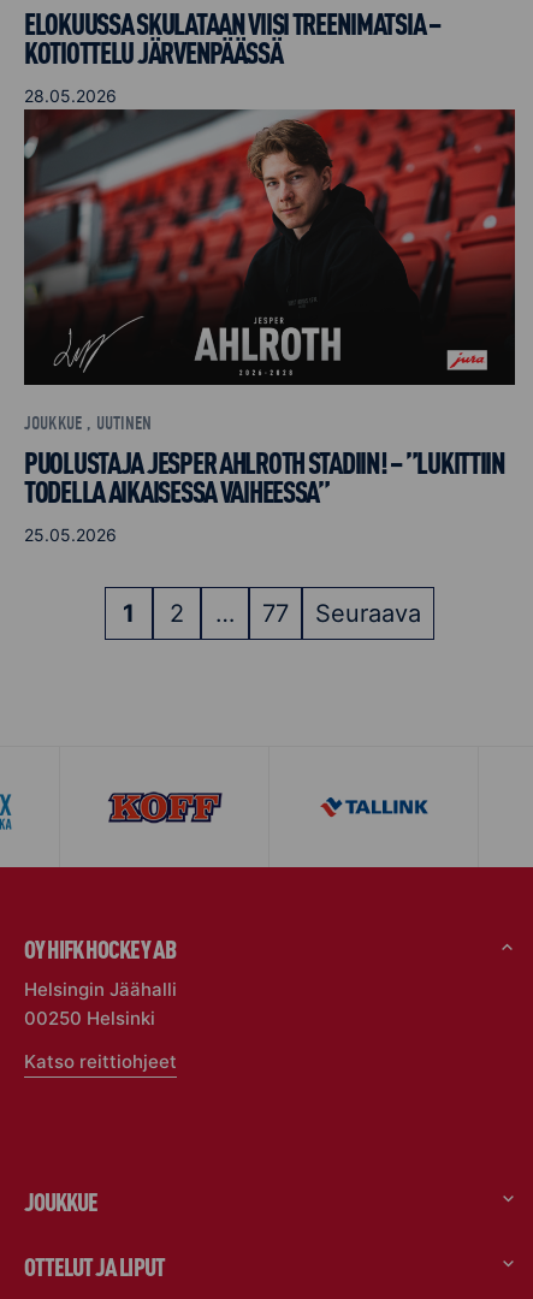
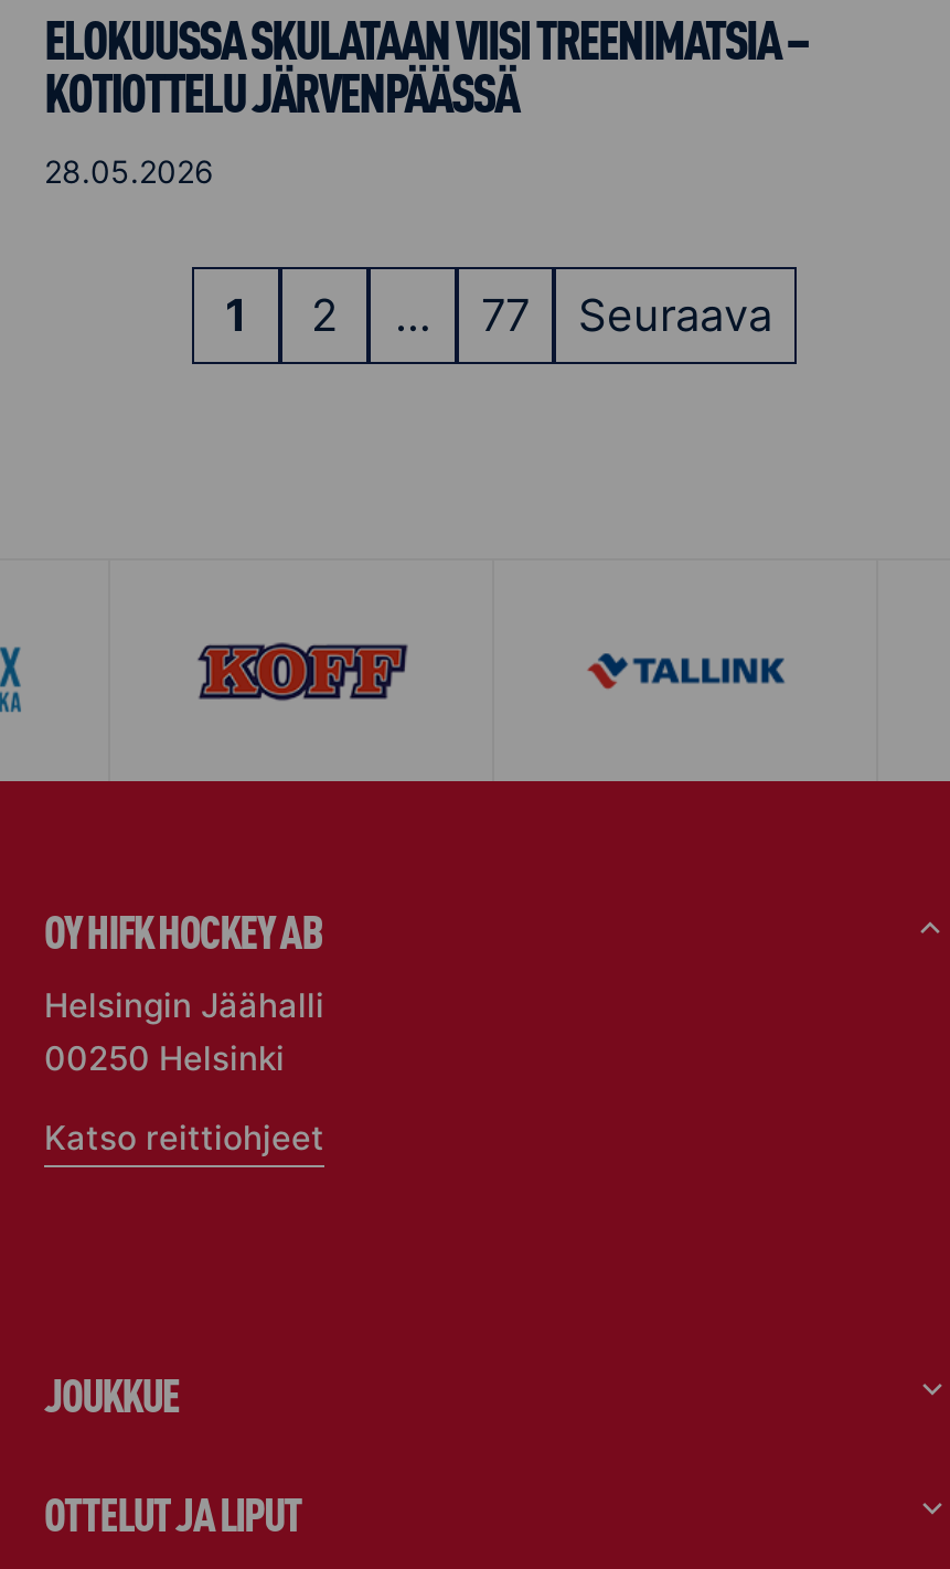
- [image]
- JOUKKUE , UUTINEN
- PUOLUSTAJA JESPER AHLROTH STADIIN! – ”LUKITTIIN
- TODELLA AIKAISESSA VAIHEESSA”
- 25.05.2026
